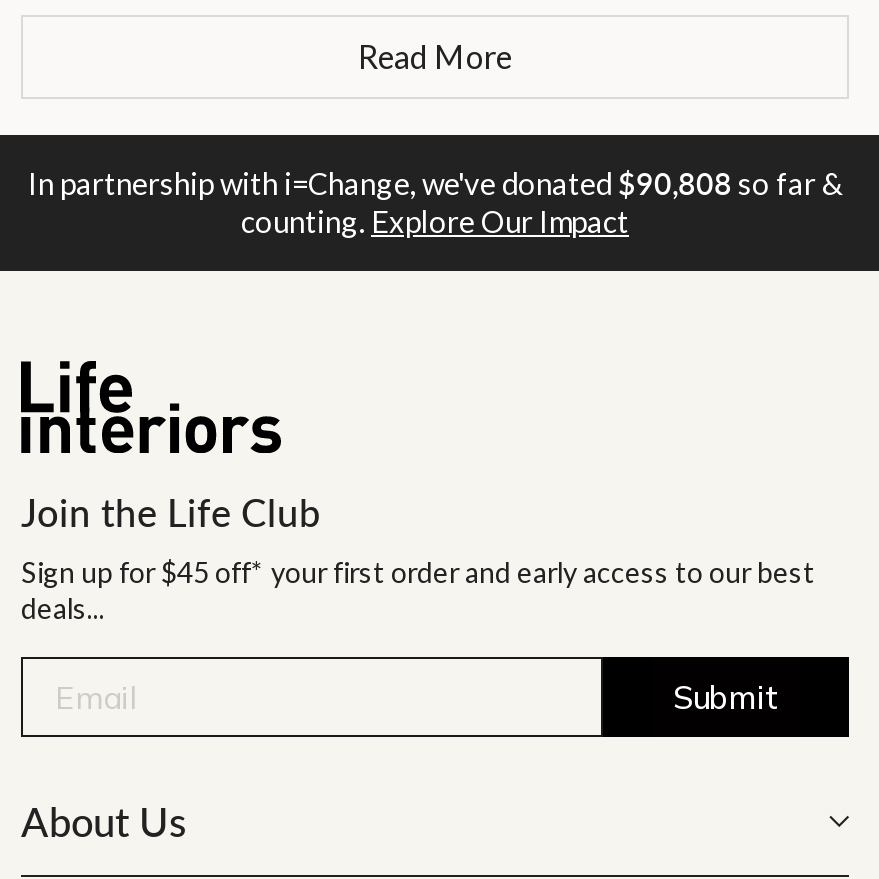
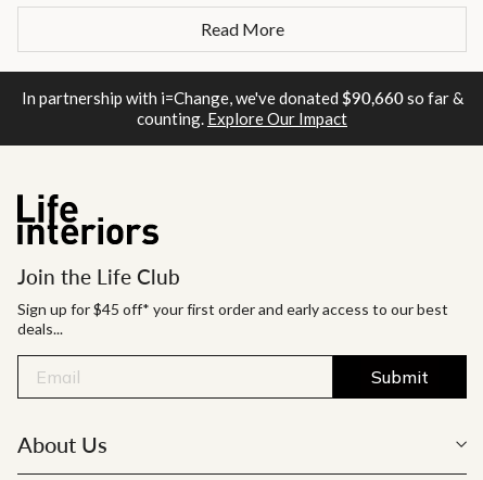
- In partnership with i=Change, we've donated $90,808 so far &
+ In partnership with i=Change, we've donated $90,660 so far &
